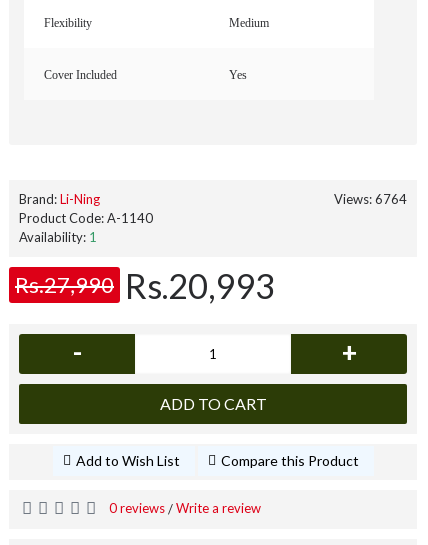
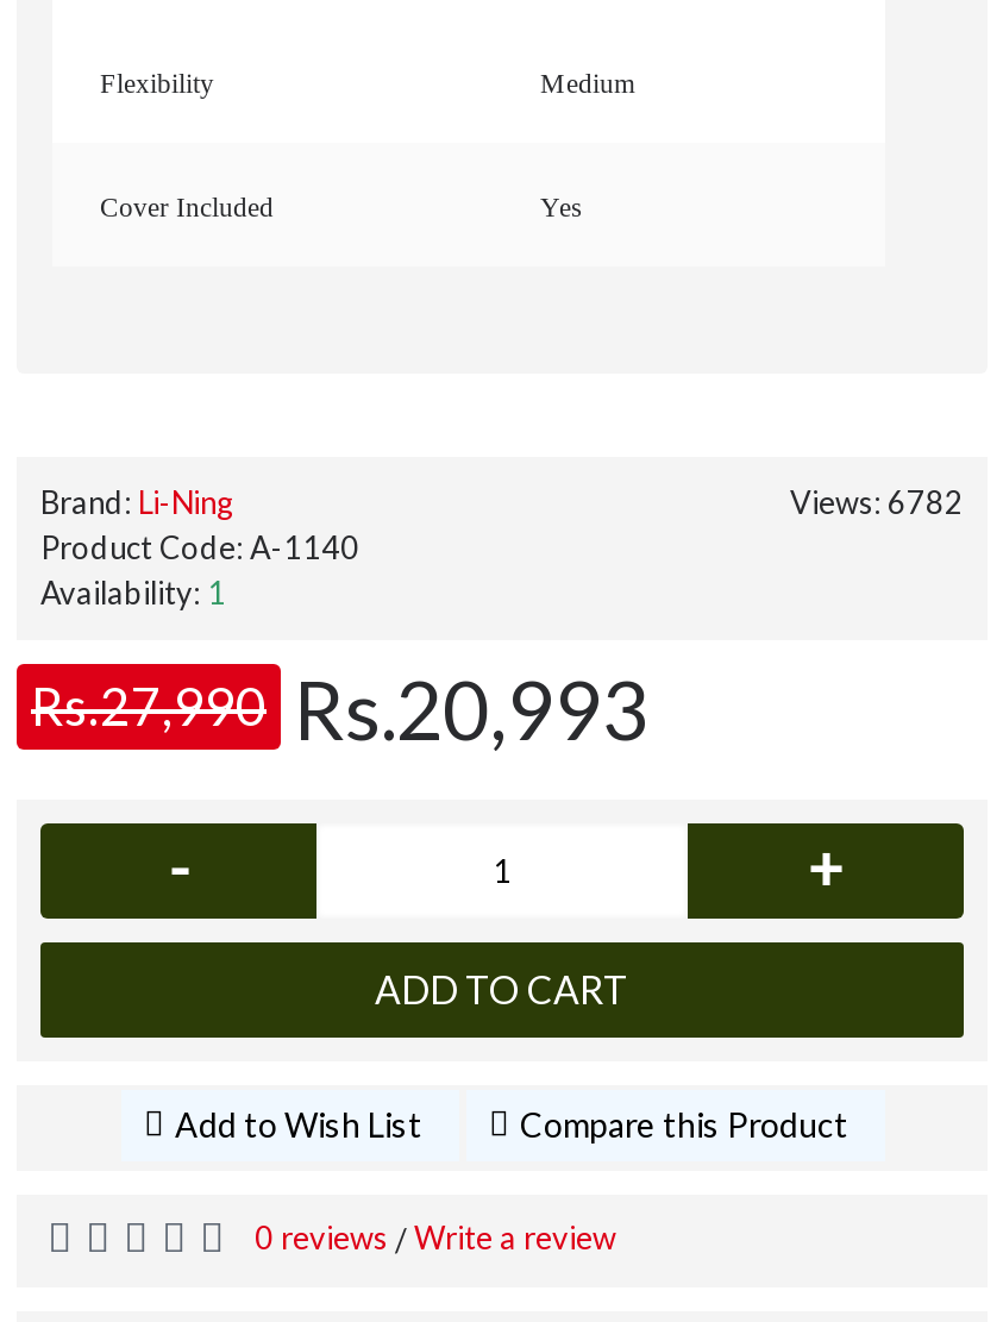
- Views: 6764
+ Views: 6782
